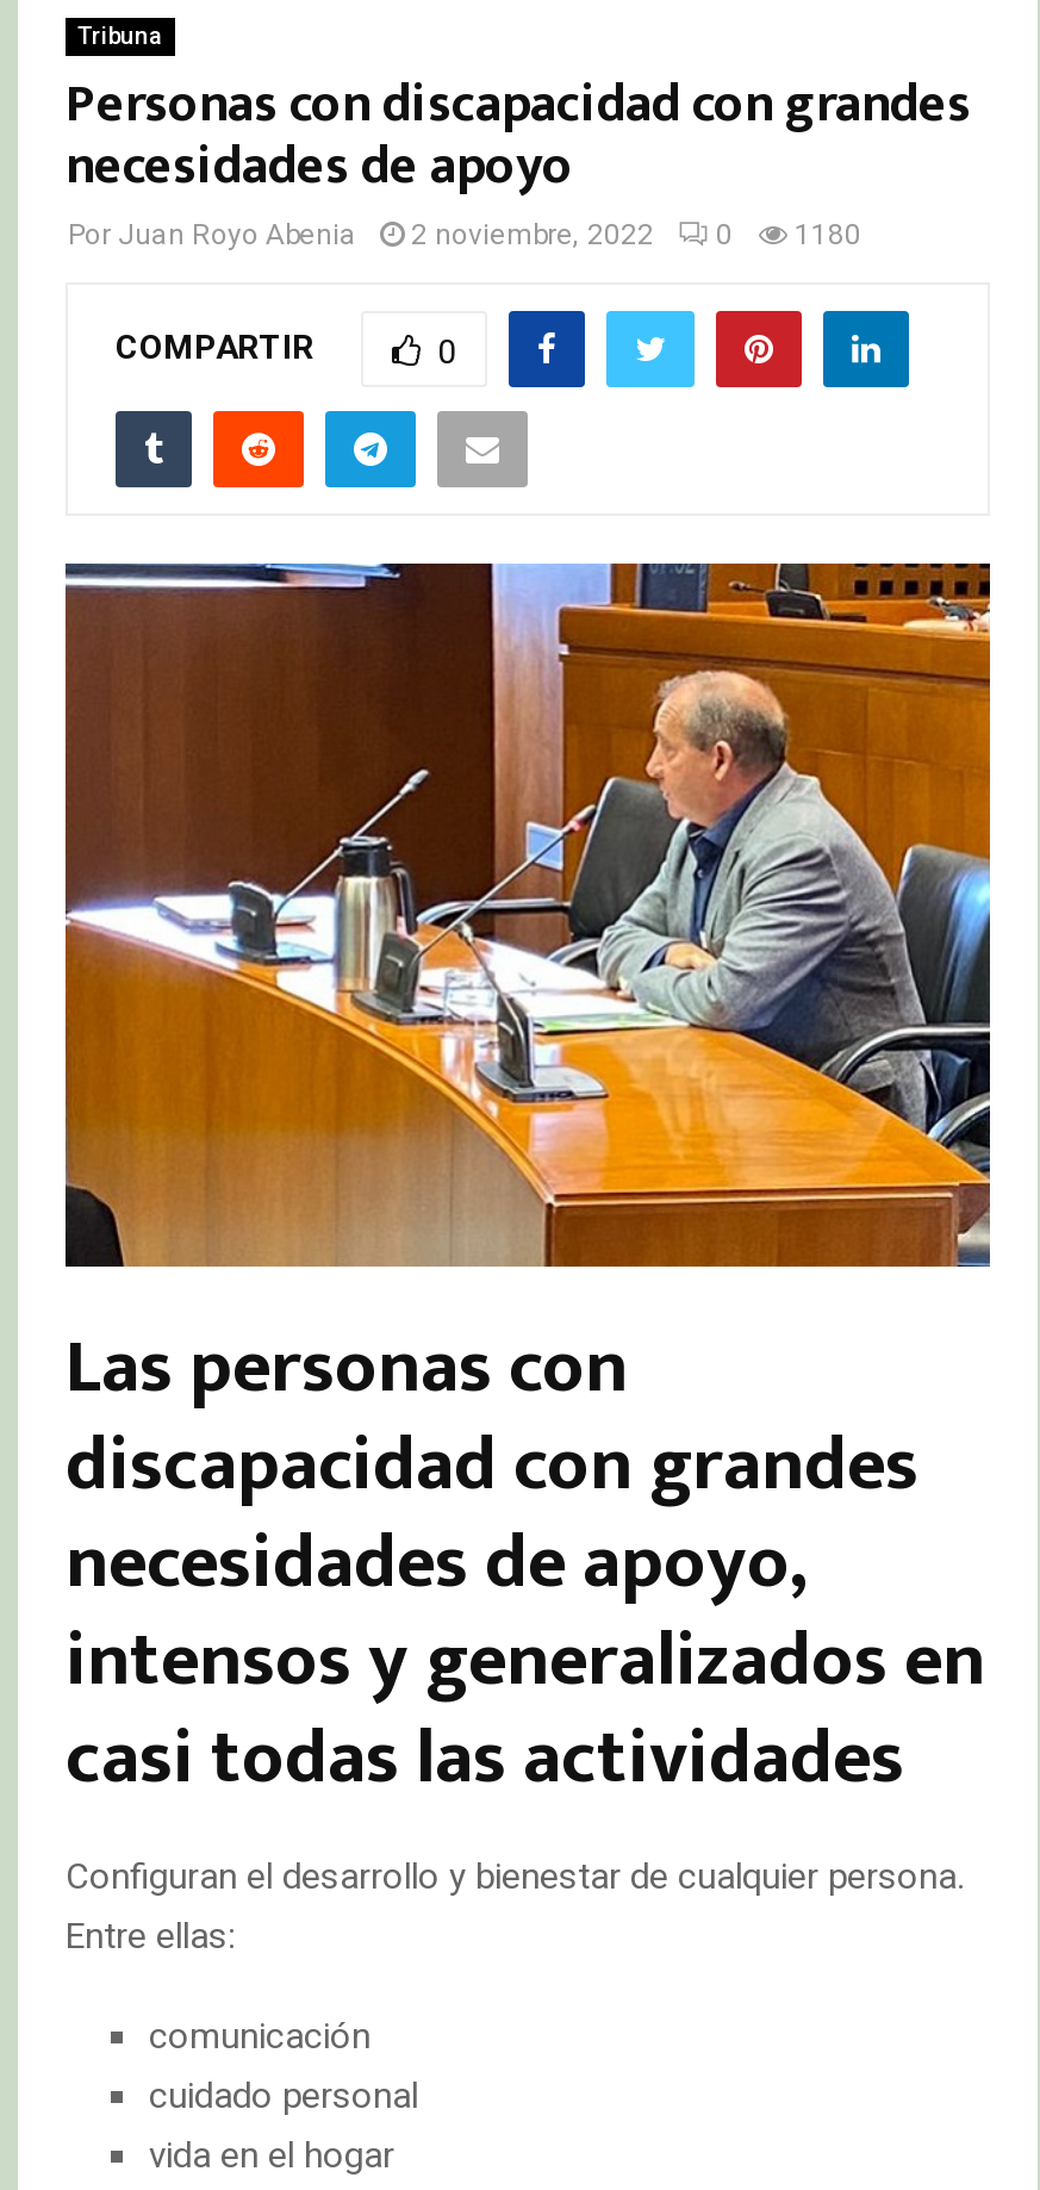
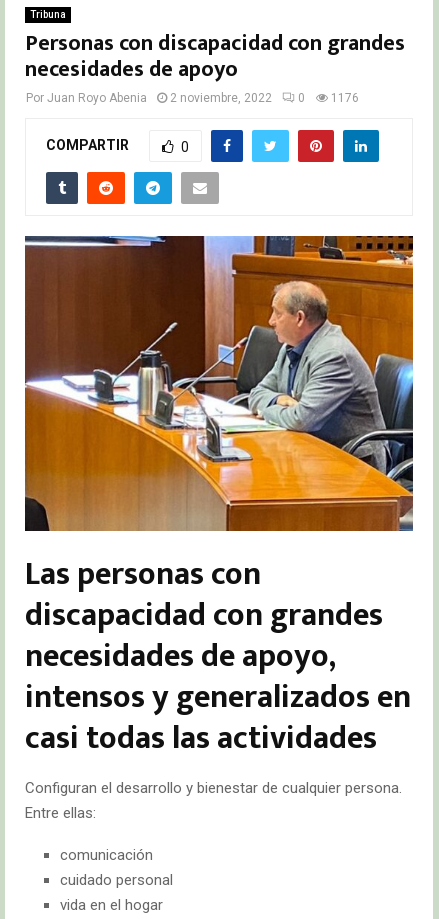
- Por Juan Royo Abenia 2 noviembre, 2022 0 1180
+ Por Juan Royo Abenia 2 noviembre, 2022 0 1176
